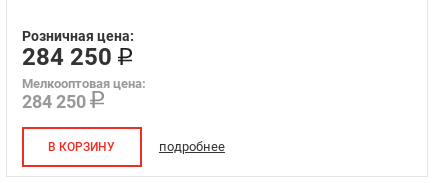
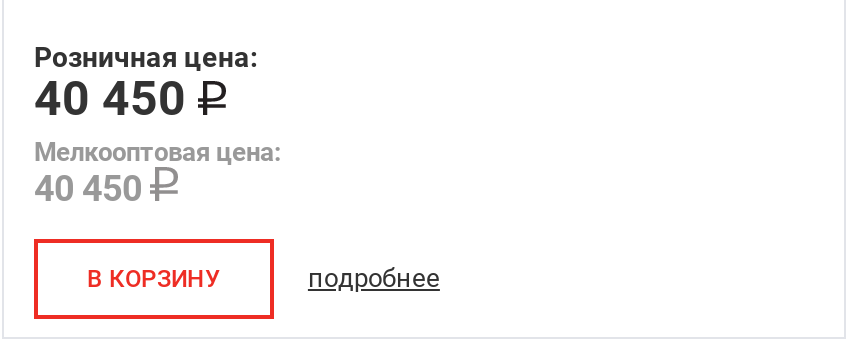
- 284 250
+ 40 450

- 284 250
+ 40 450
